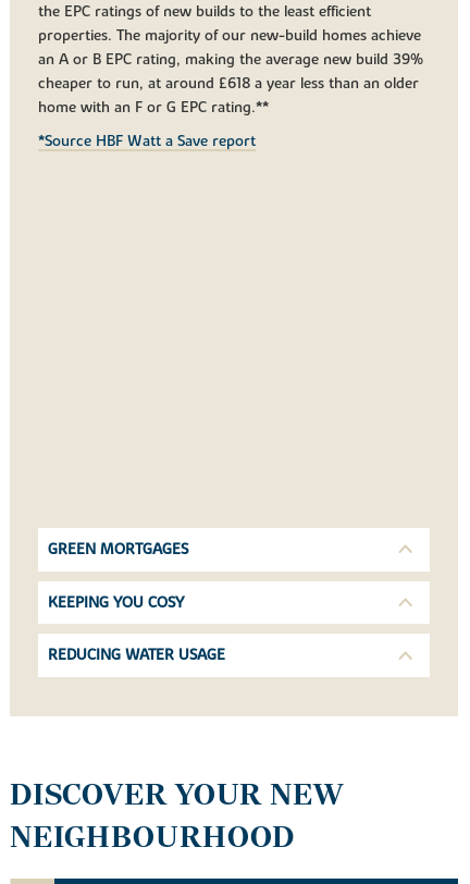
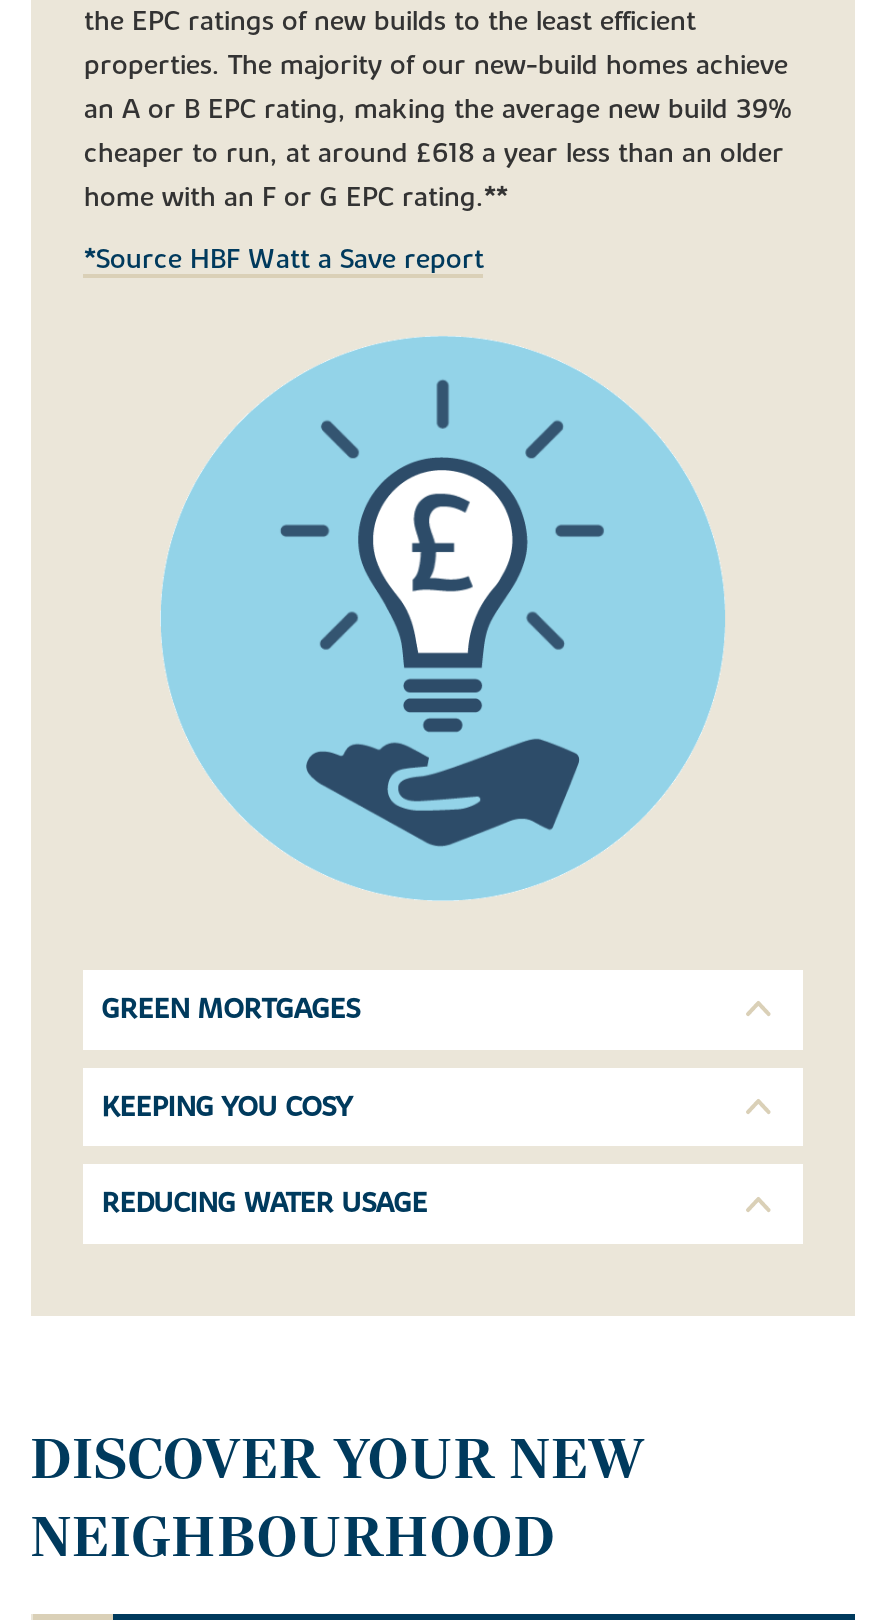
+ [image]
